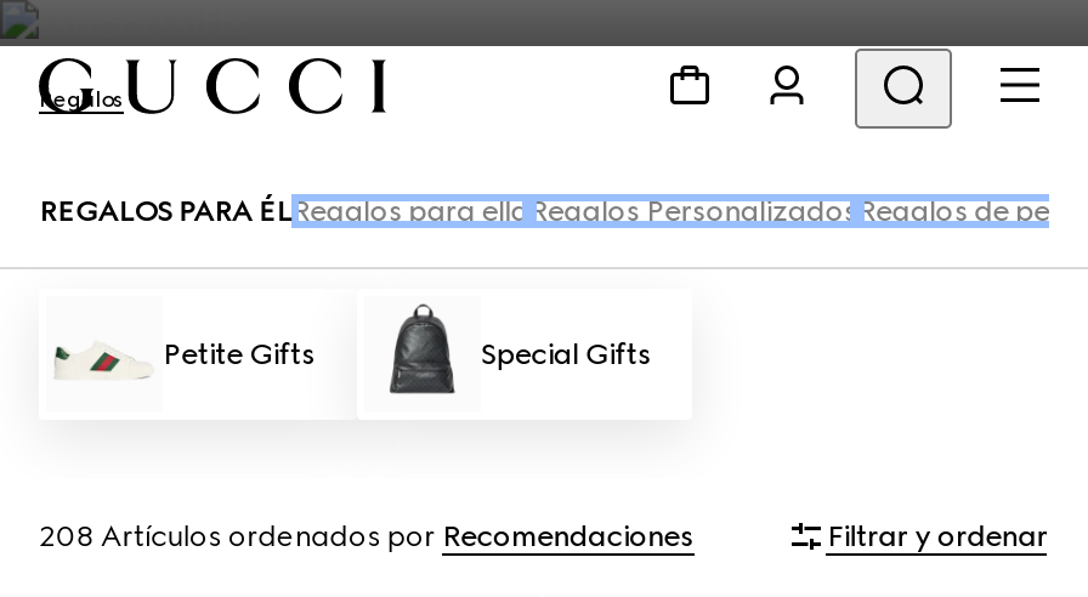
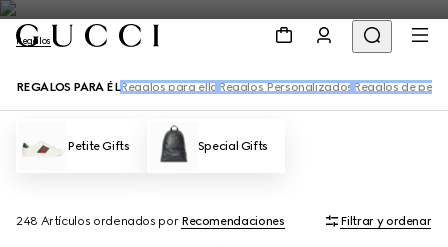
- 208 Artículos ordenados por Recomendaciones
+ 248 Artículos ordenados por Recomendaciones
